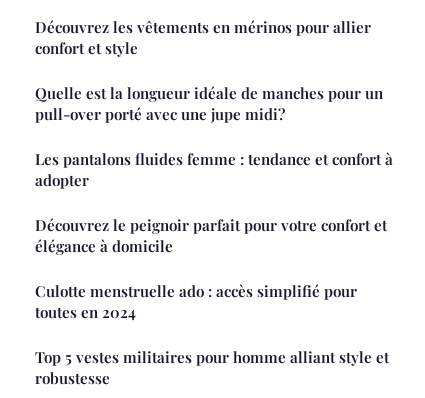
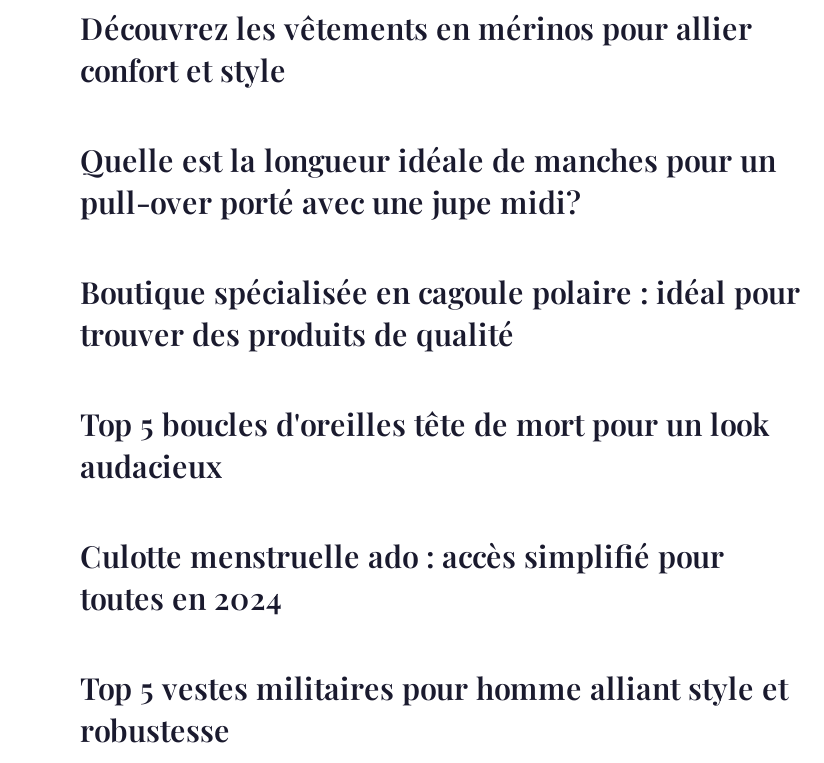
- Les pantalons fluides femme : tendance et confort à
- adopter
+ Boutique spécialisée en cagoule polaire : idéal pour
+ trouver des produits de qualité

- Découvrez le peignoir parfait pour votre confort et
- élégance à domicile
+ Top 5 boucles d'oreilles tête de mort pour un look
+ audacieux
